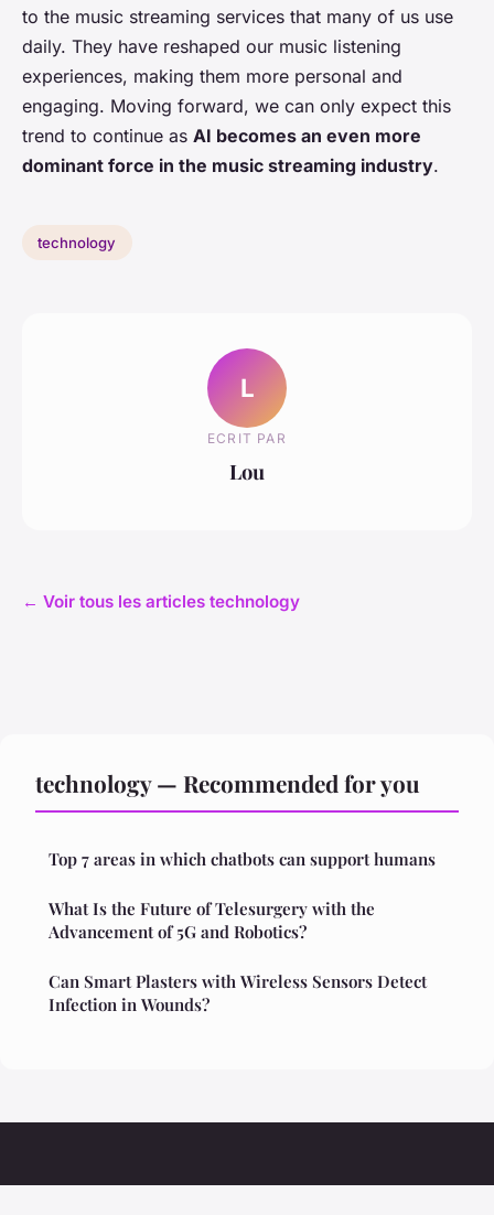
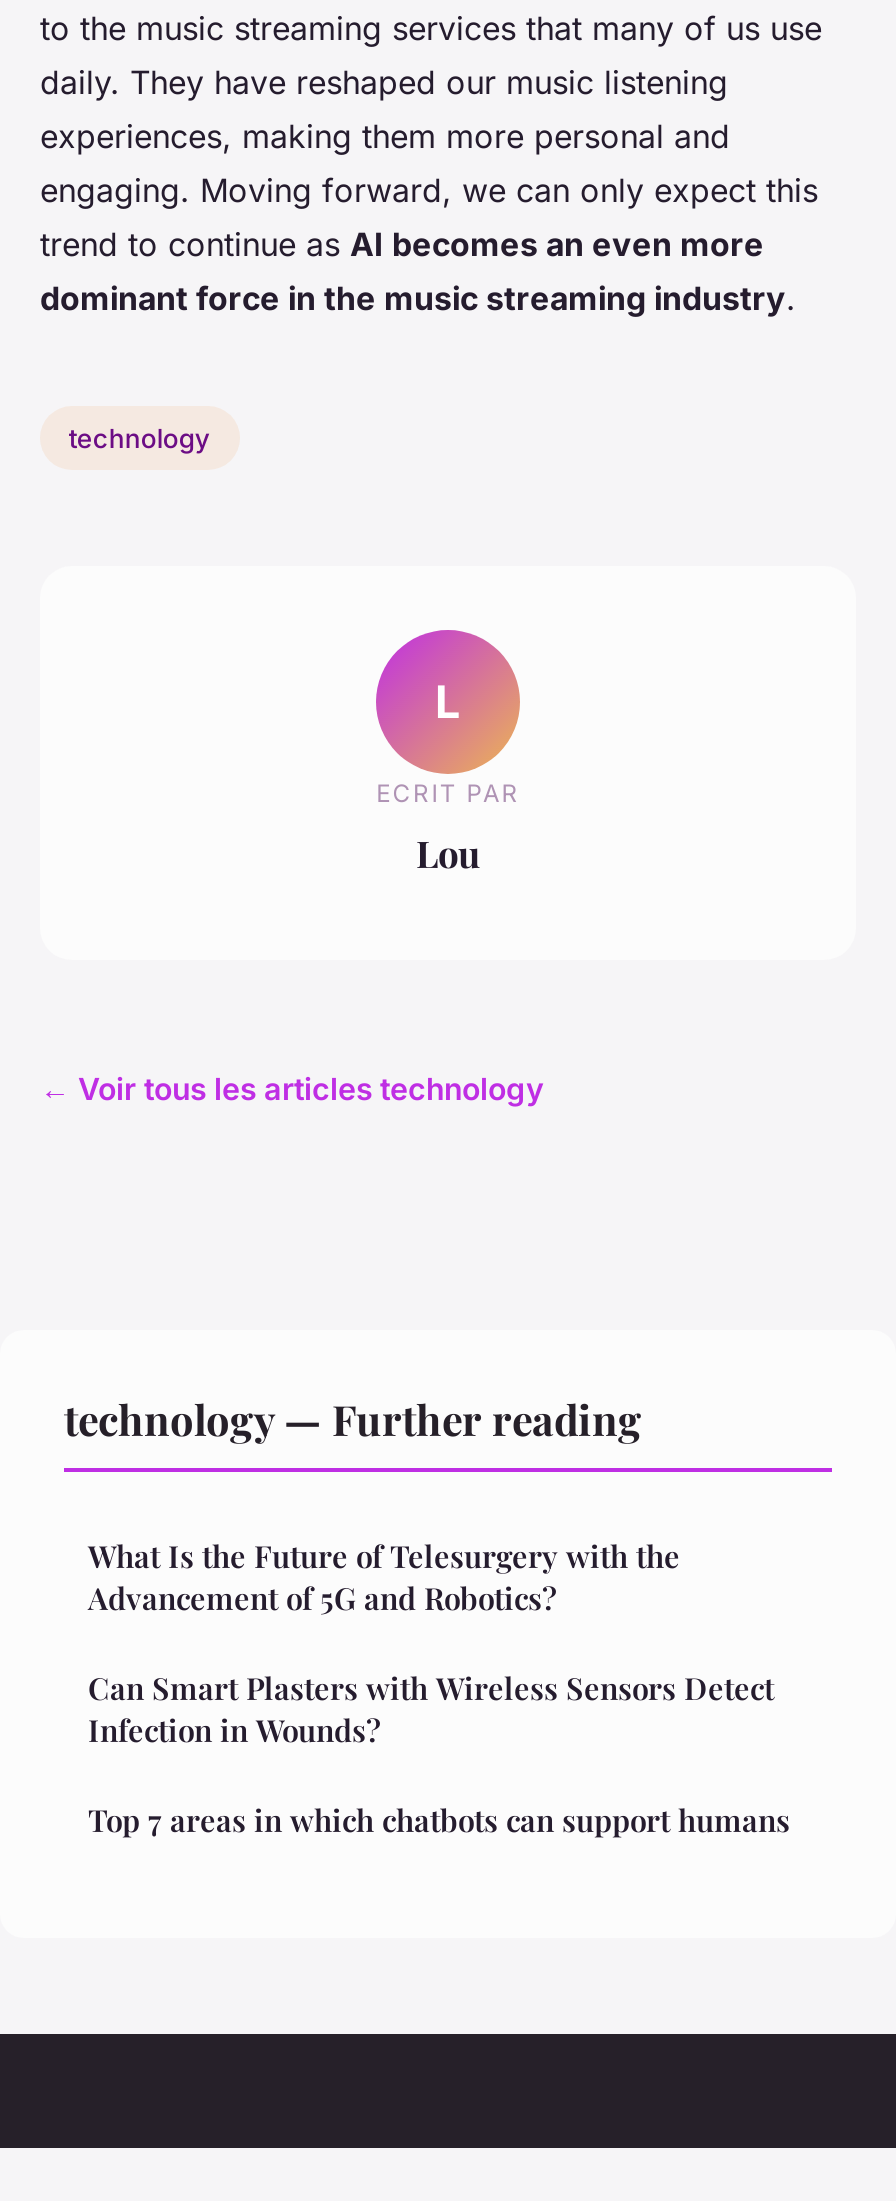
- technology — Recommended for you
+ technology — Further reading

moved down: Top 7 areas in which chatbots can support humans

moved up: What Is the Future of Telesurgery with the | Advancement of 5G and Robotics? | Can Smart Plasters with Wireless Sensors Detect | Infection in Wounds?
